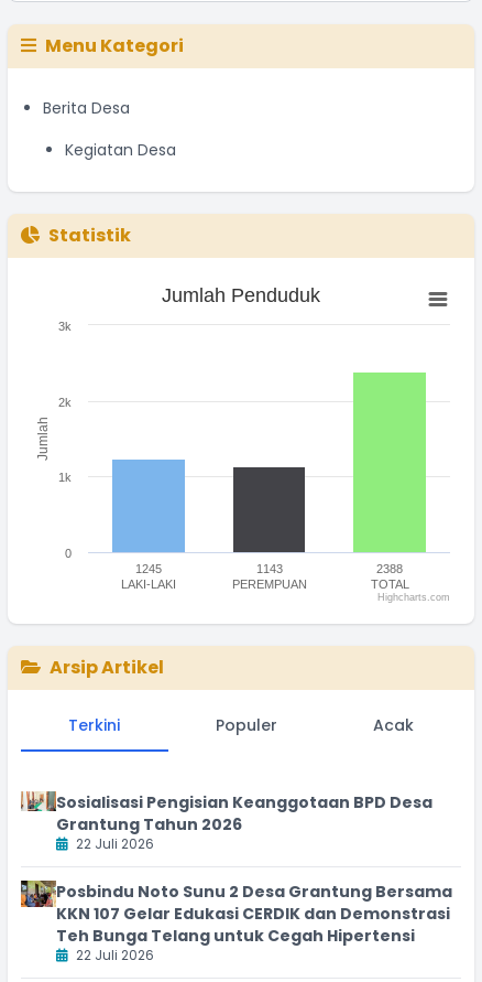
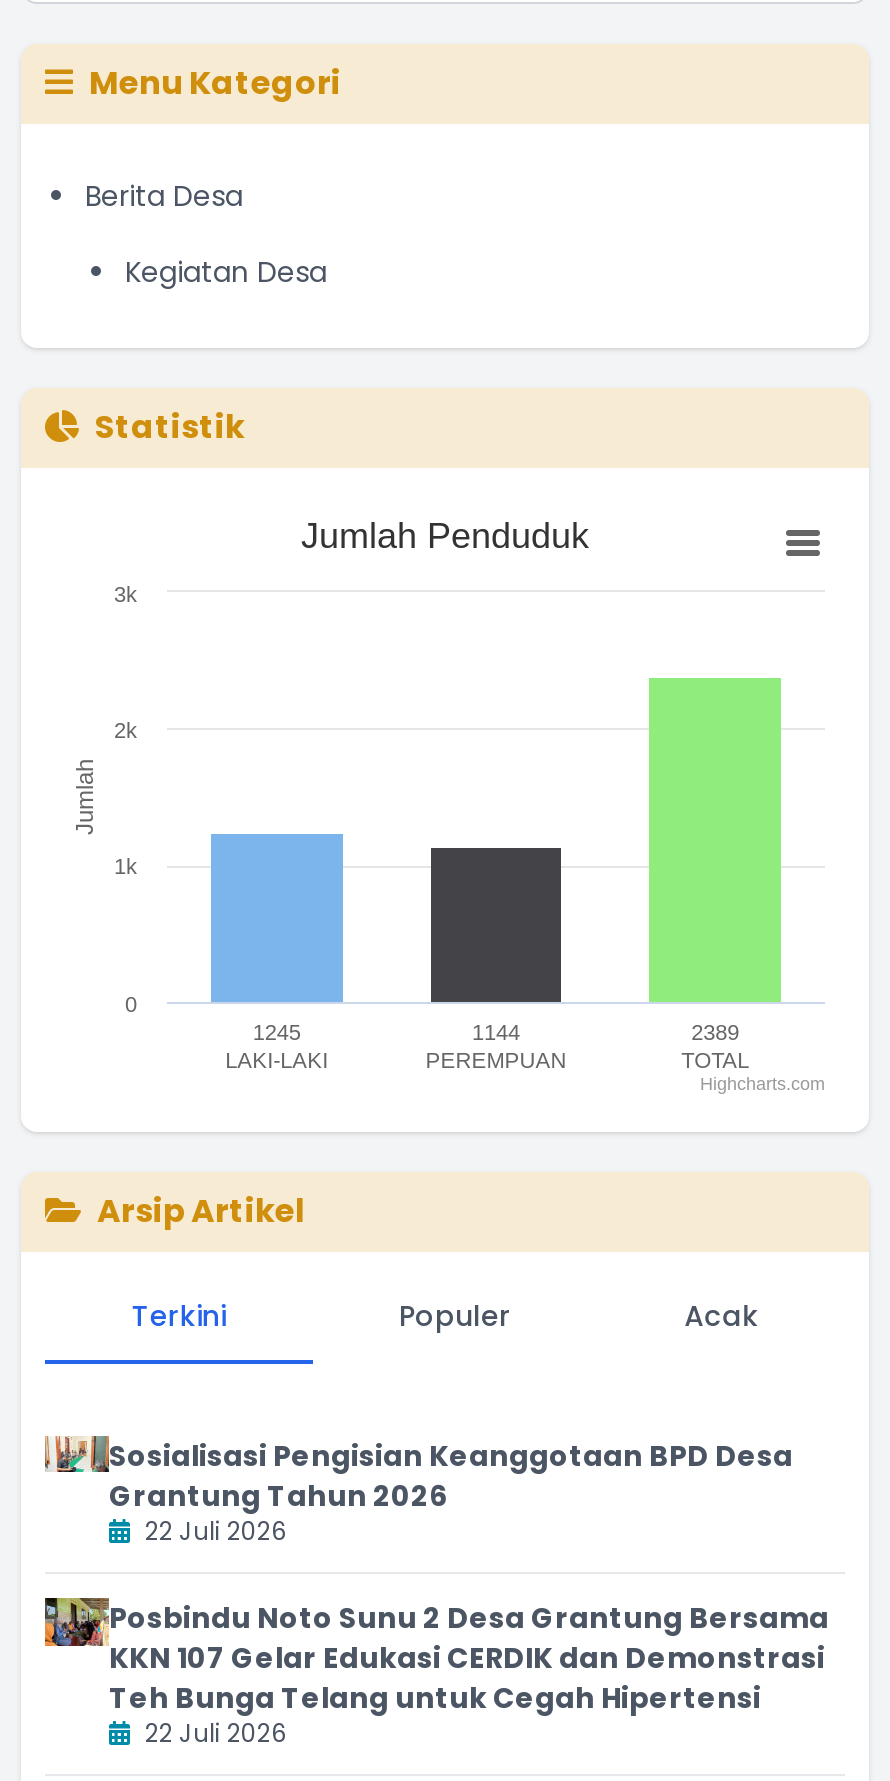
- 1143
+ 1144

- 2388
+ 2389
